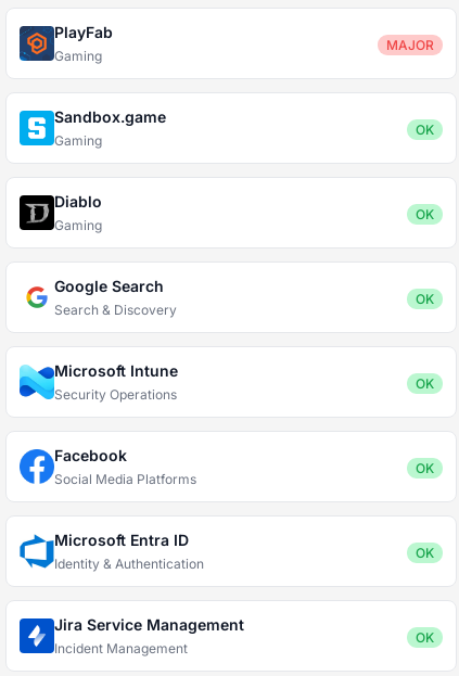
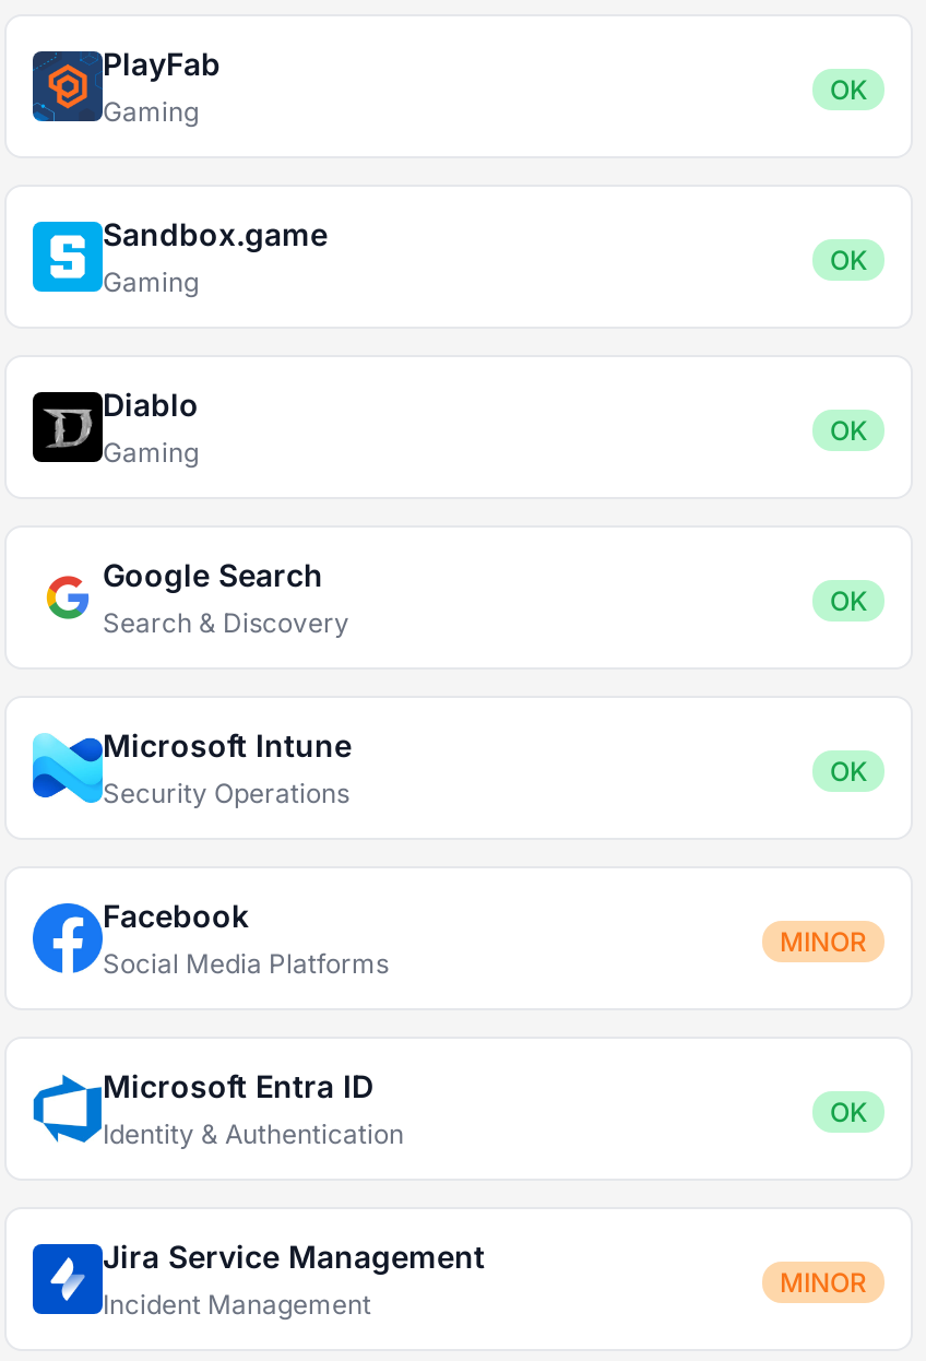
- MAJOR
+ OK

- OK
+ MINOR

- OK
+ MINOR
